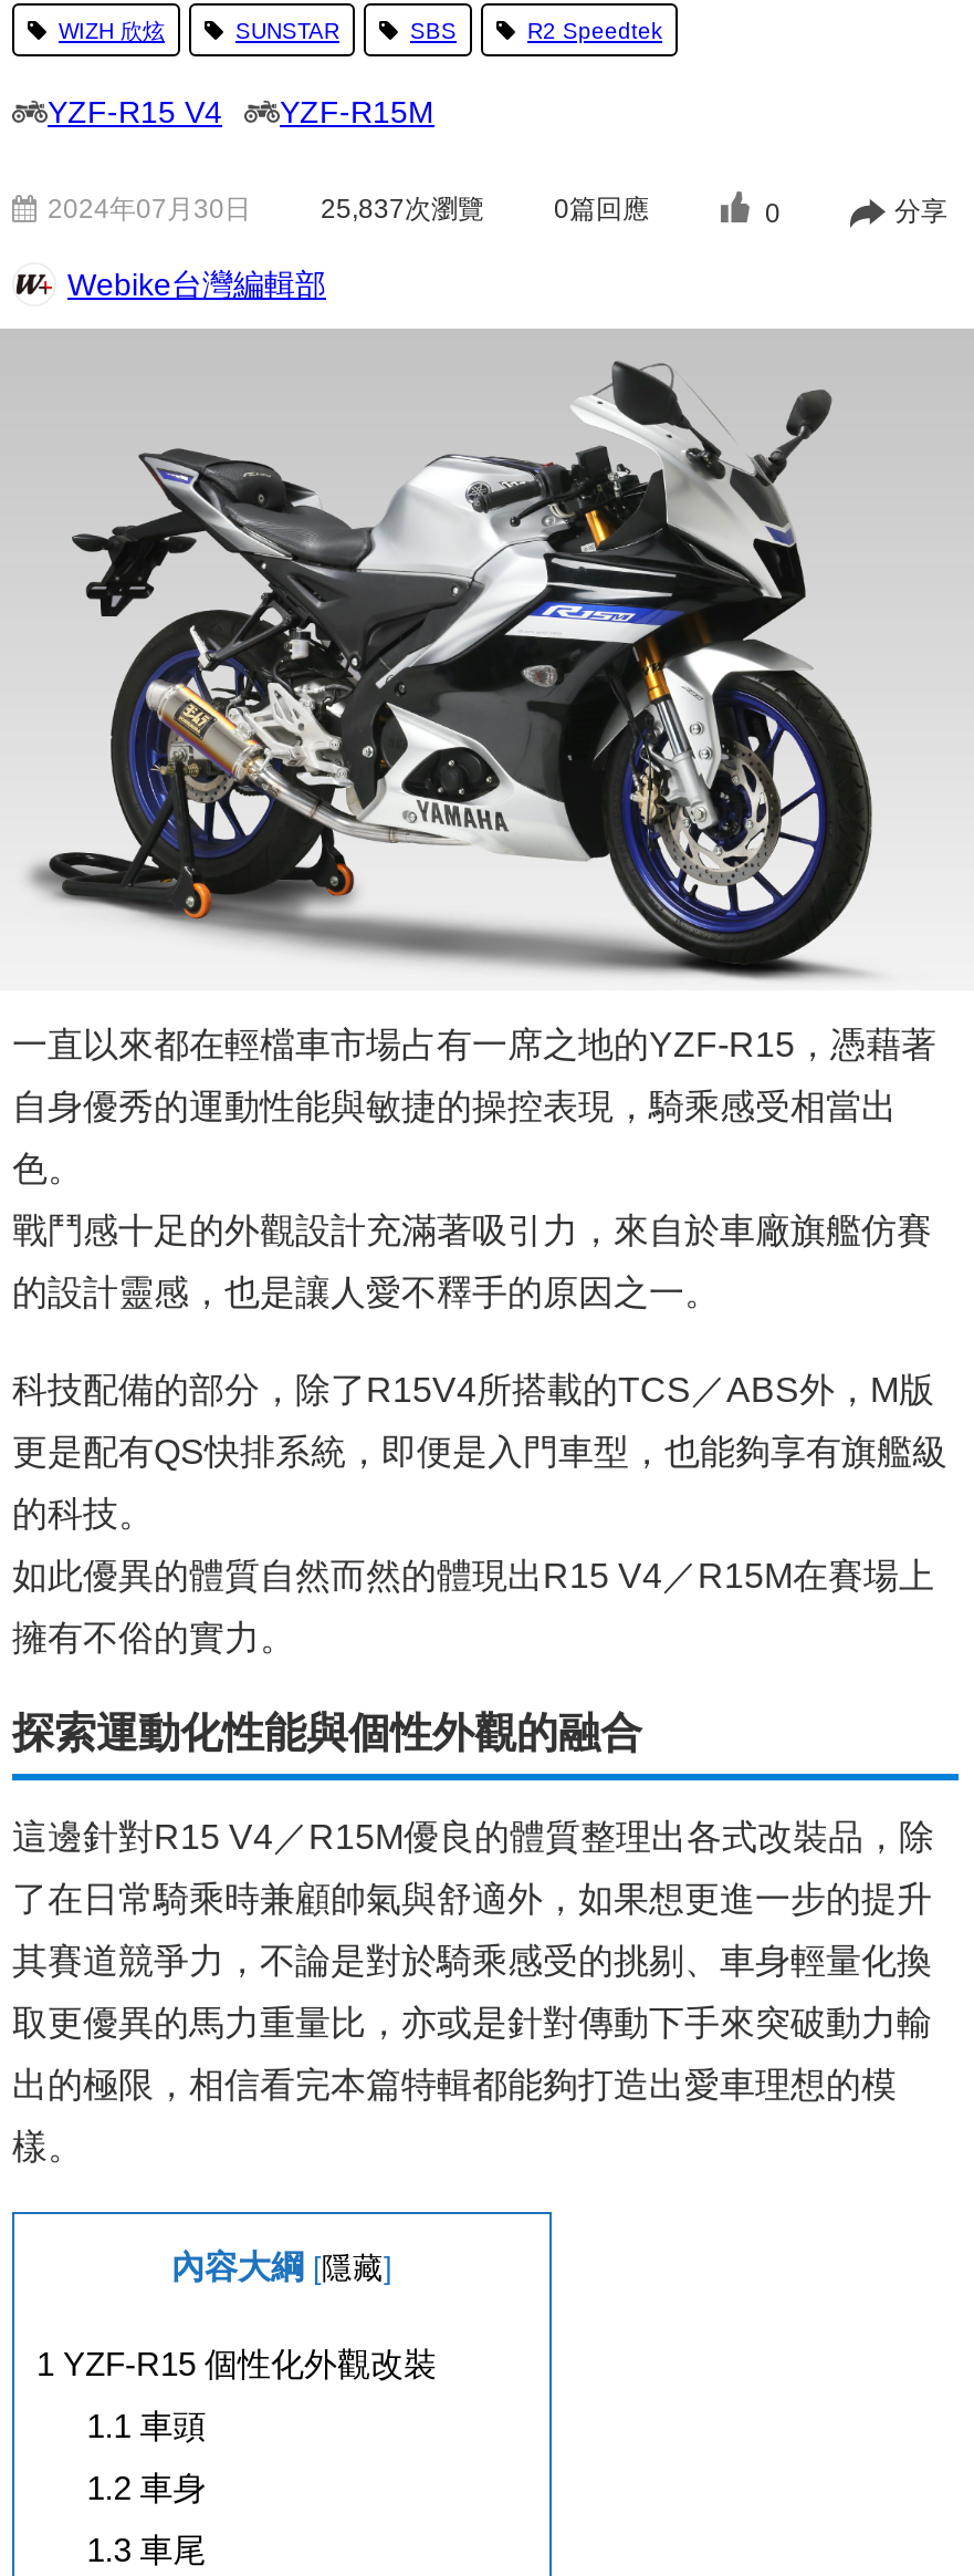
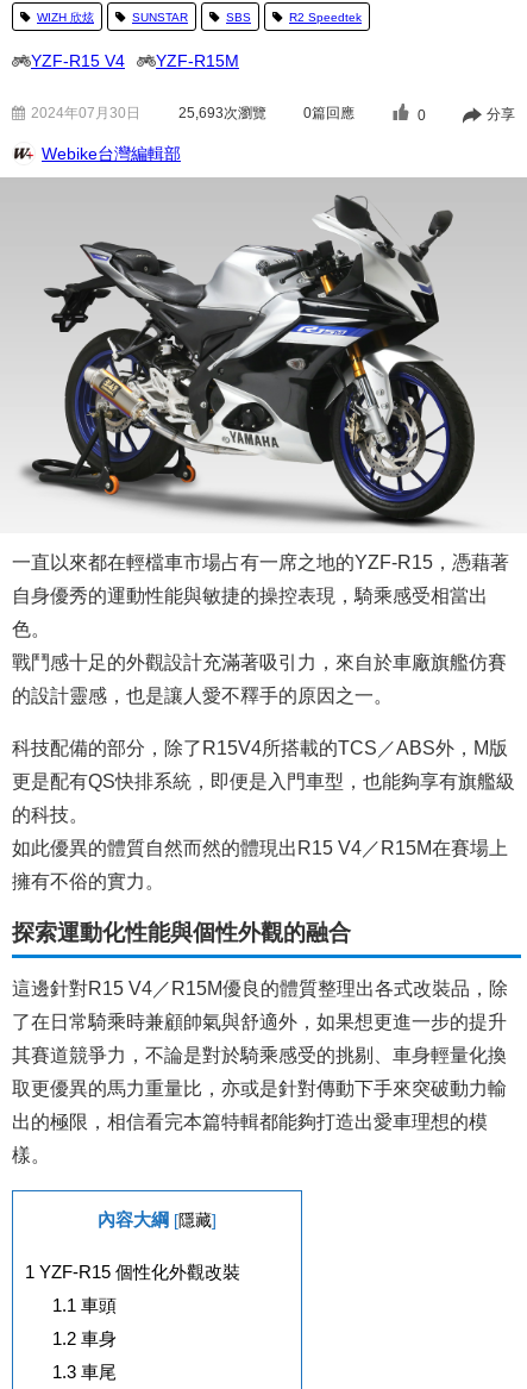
- 25,837次瀏覽
+ 25,693次瀏覽
